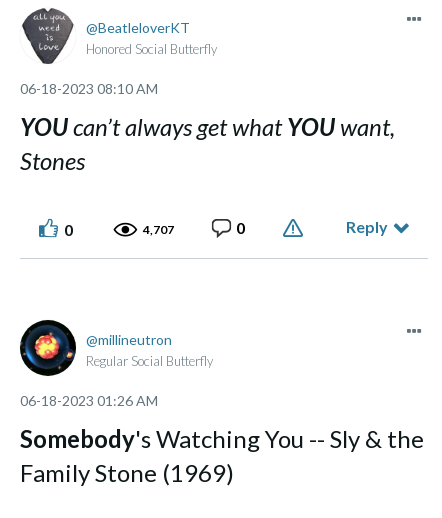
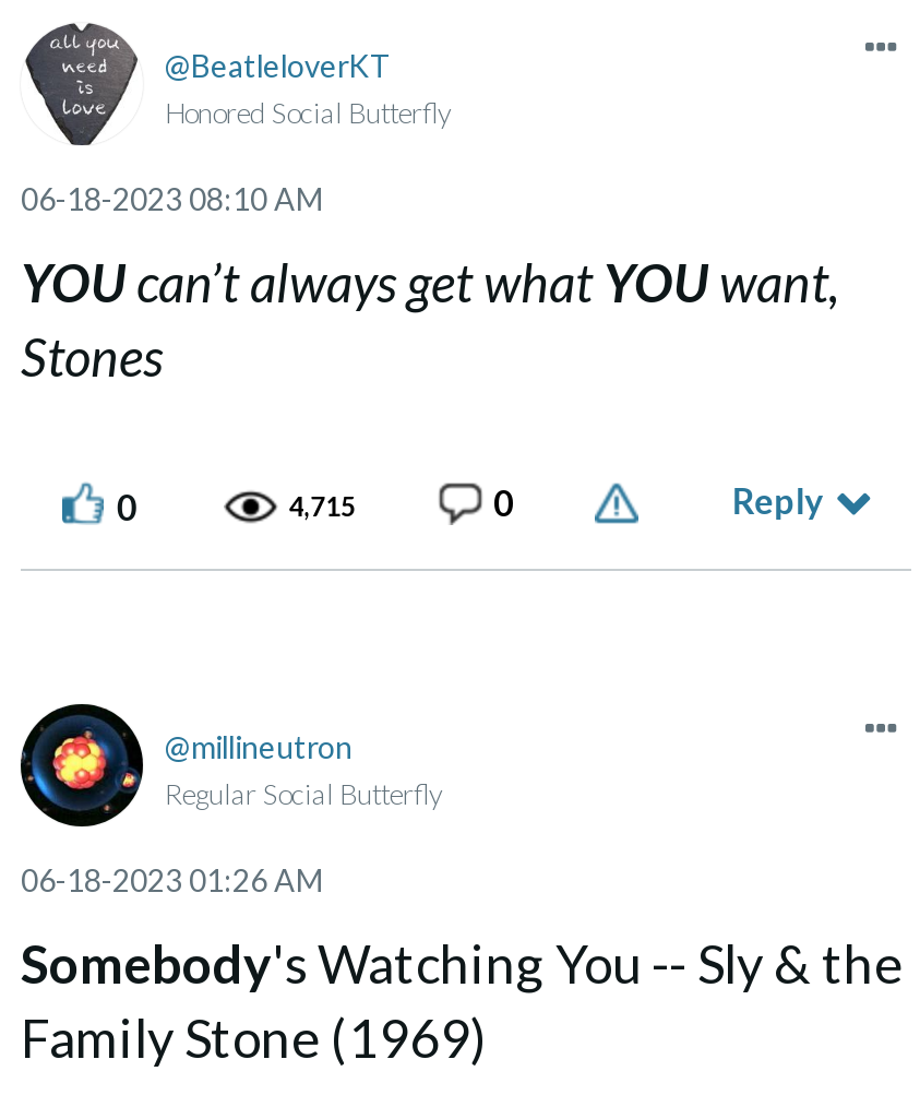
- 4,707
+ 4,715
